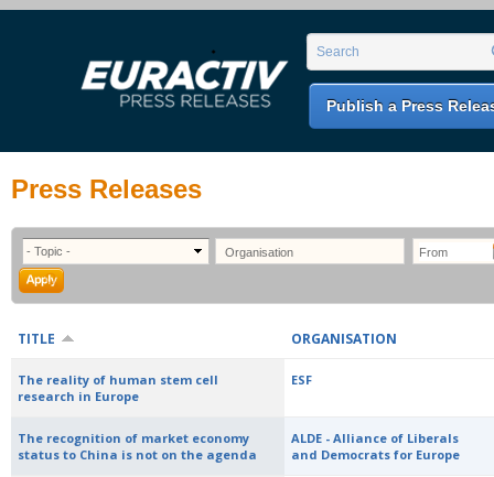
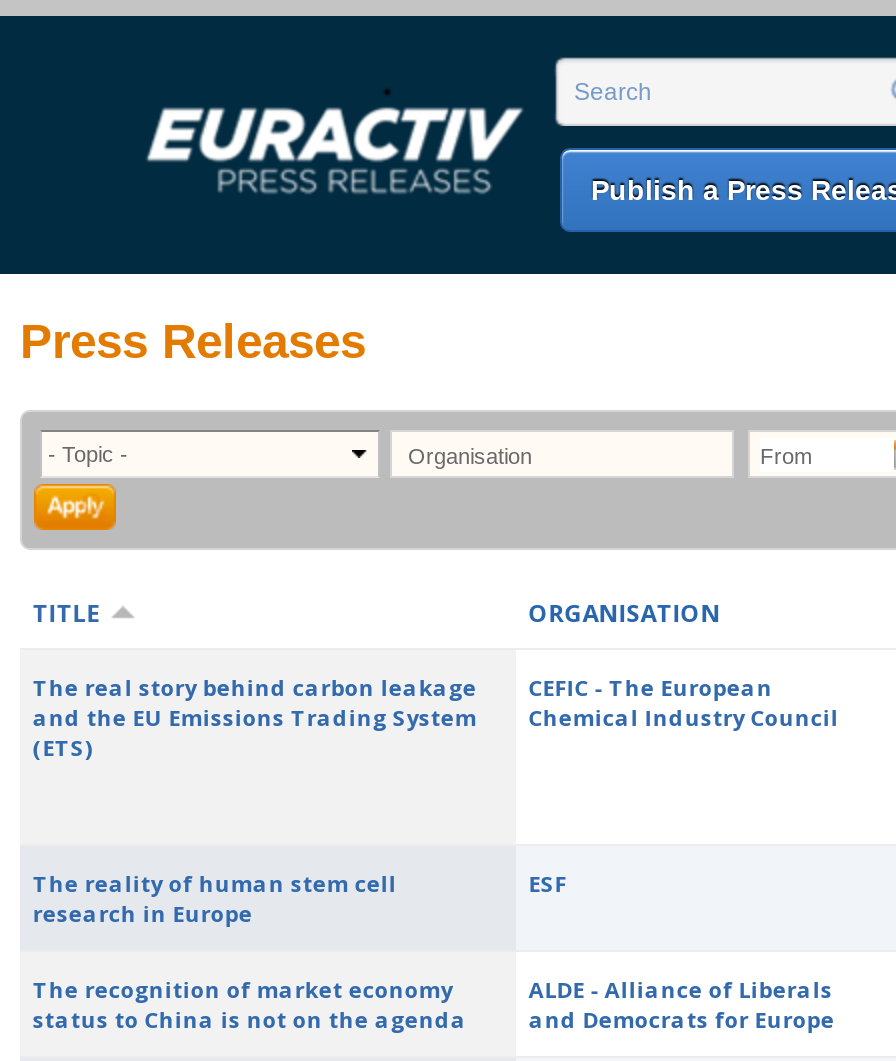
+ The real story behind carbon leakage
+ and the EU Emissions Trading System
+ (ETS)

+ CEFIC - The European
+ Chemical Industry Council
